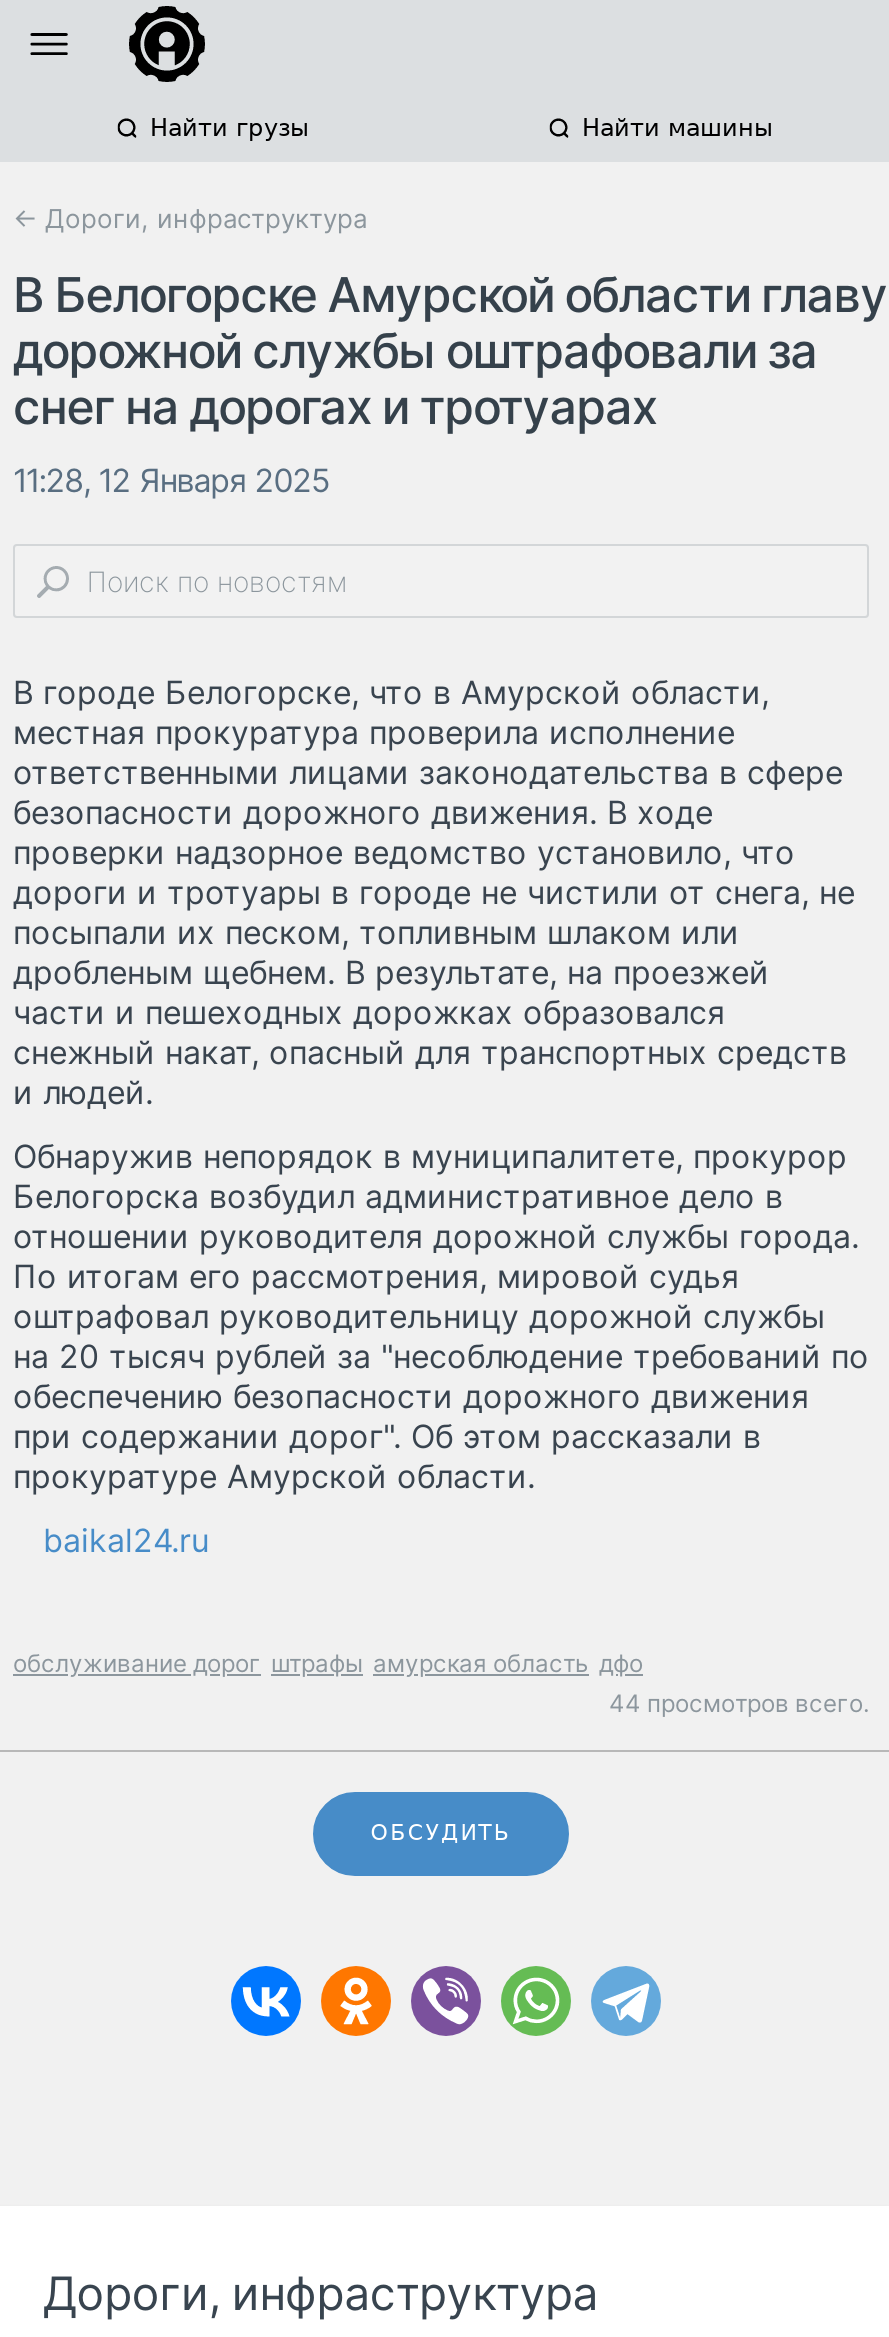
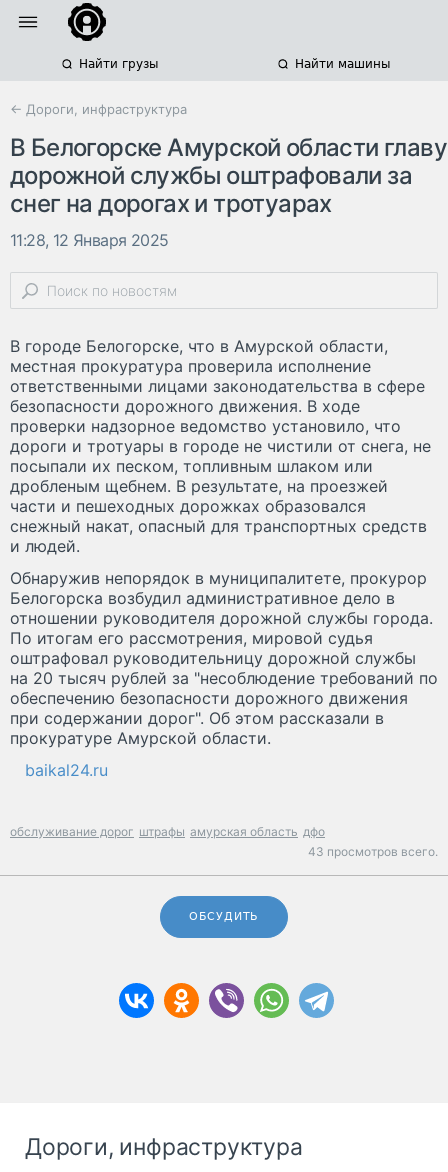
- 44 просмотров всего.
+ 43 просмотров всего.
